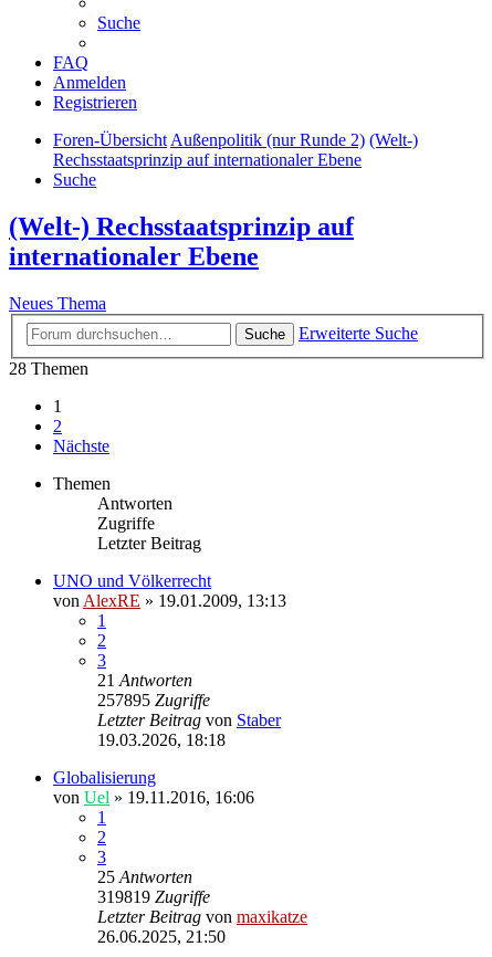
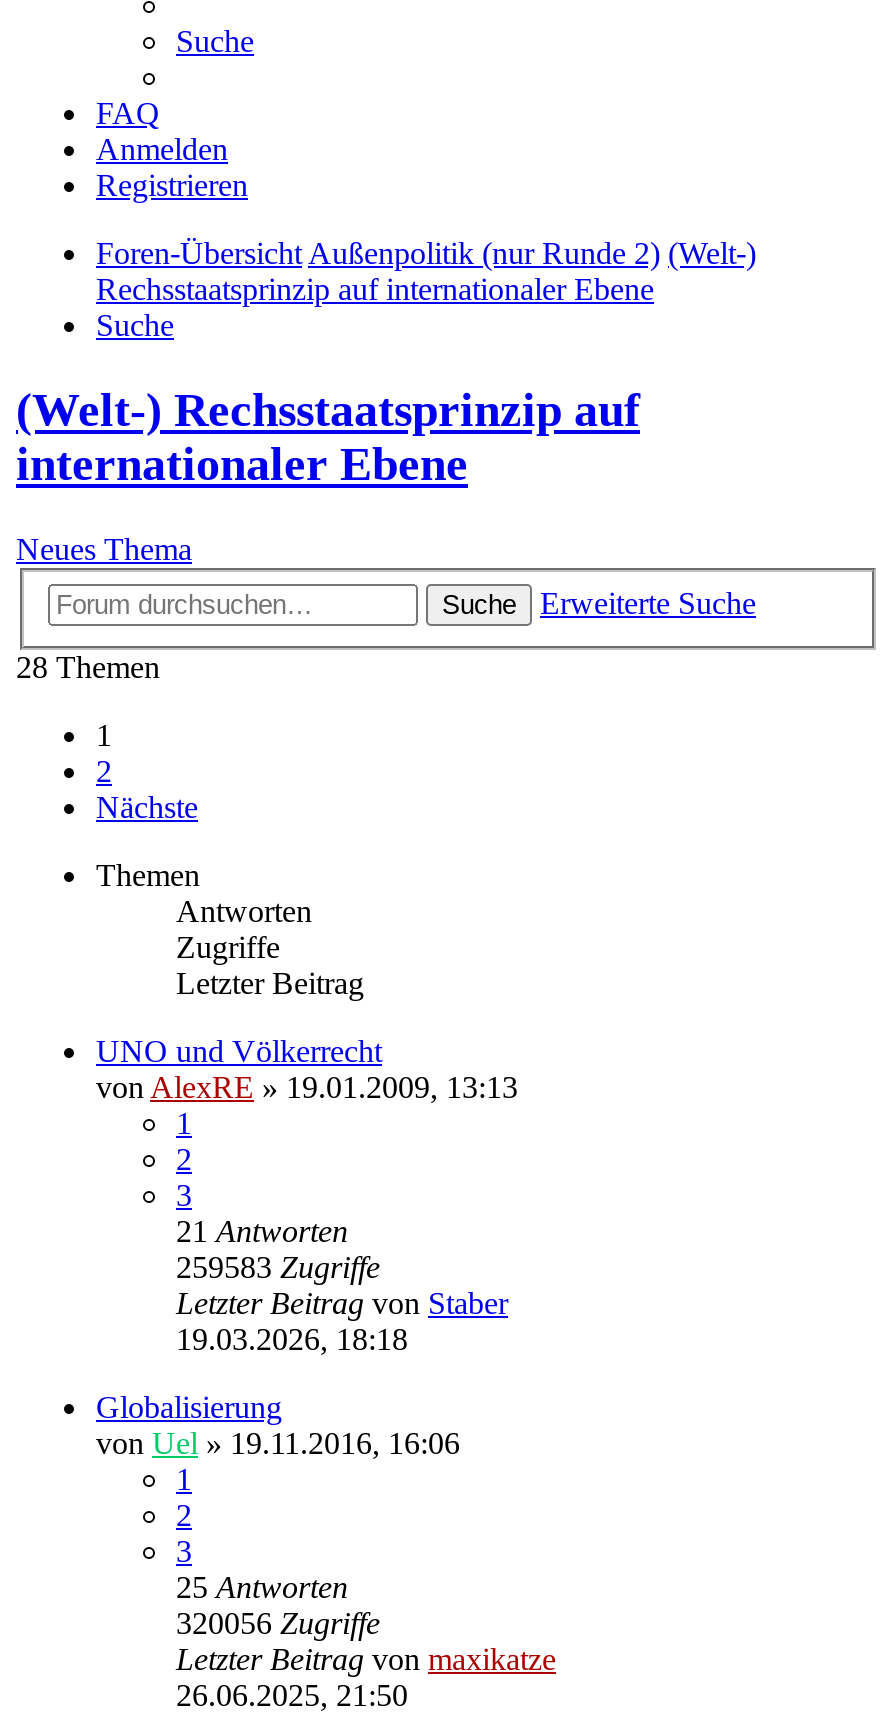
- 257895 Zugriffe
+ 259583 Zugriffe

- 319819 Zugriffe
+ 320056 Zugriffe
